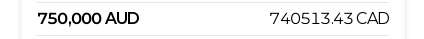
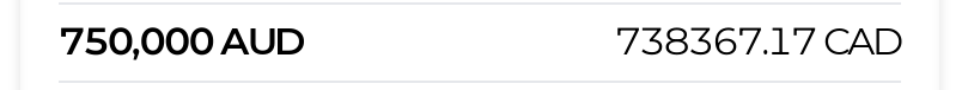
- 740513.43 CAD
+ 738367.17 CAD
